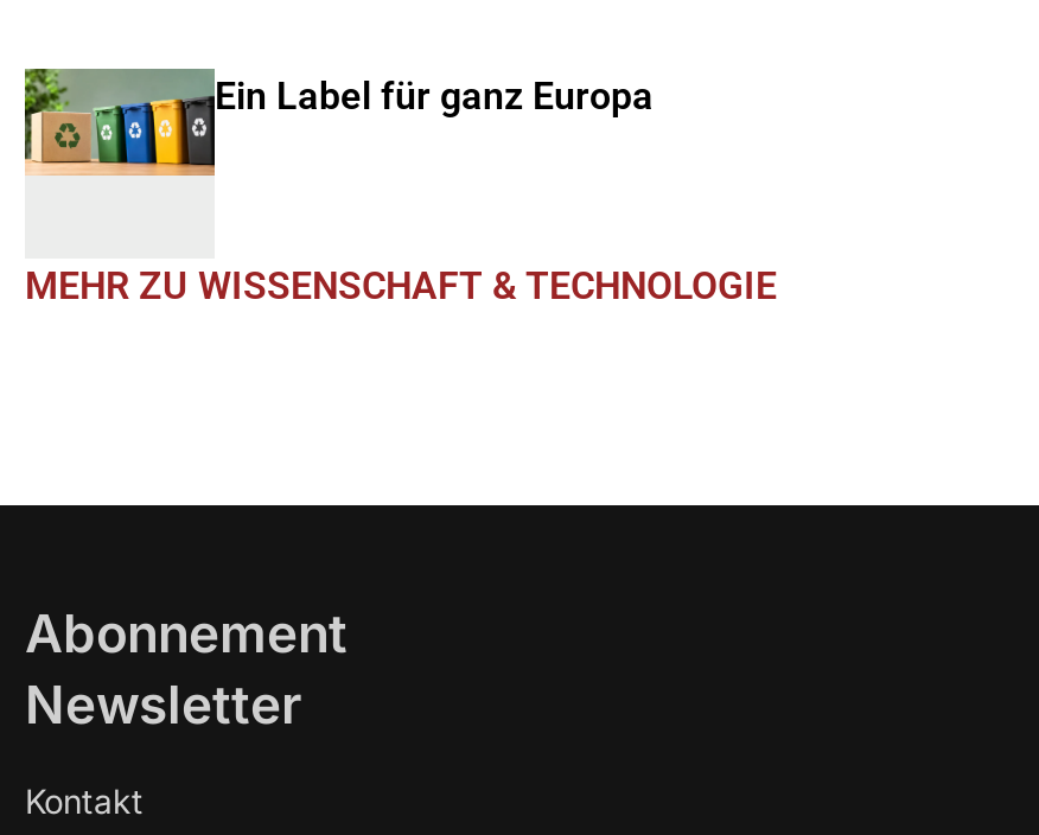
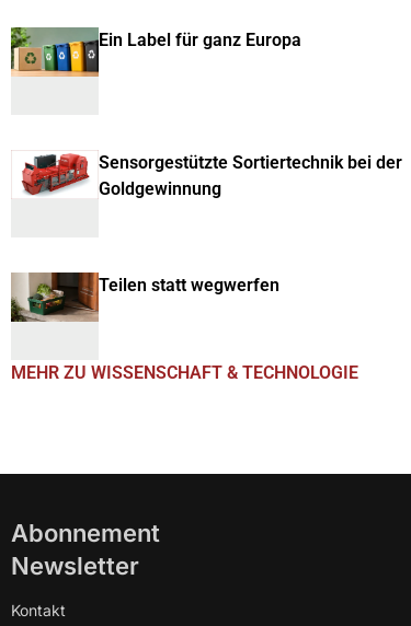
+ [image]
+ Teilen statt wegwerfen

+ [image]
+ Sensorgestützte Sortiertechnik bei der
+ Goldgewinnung
